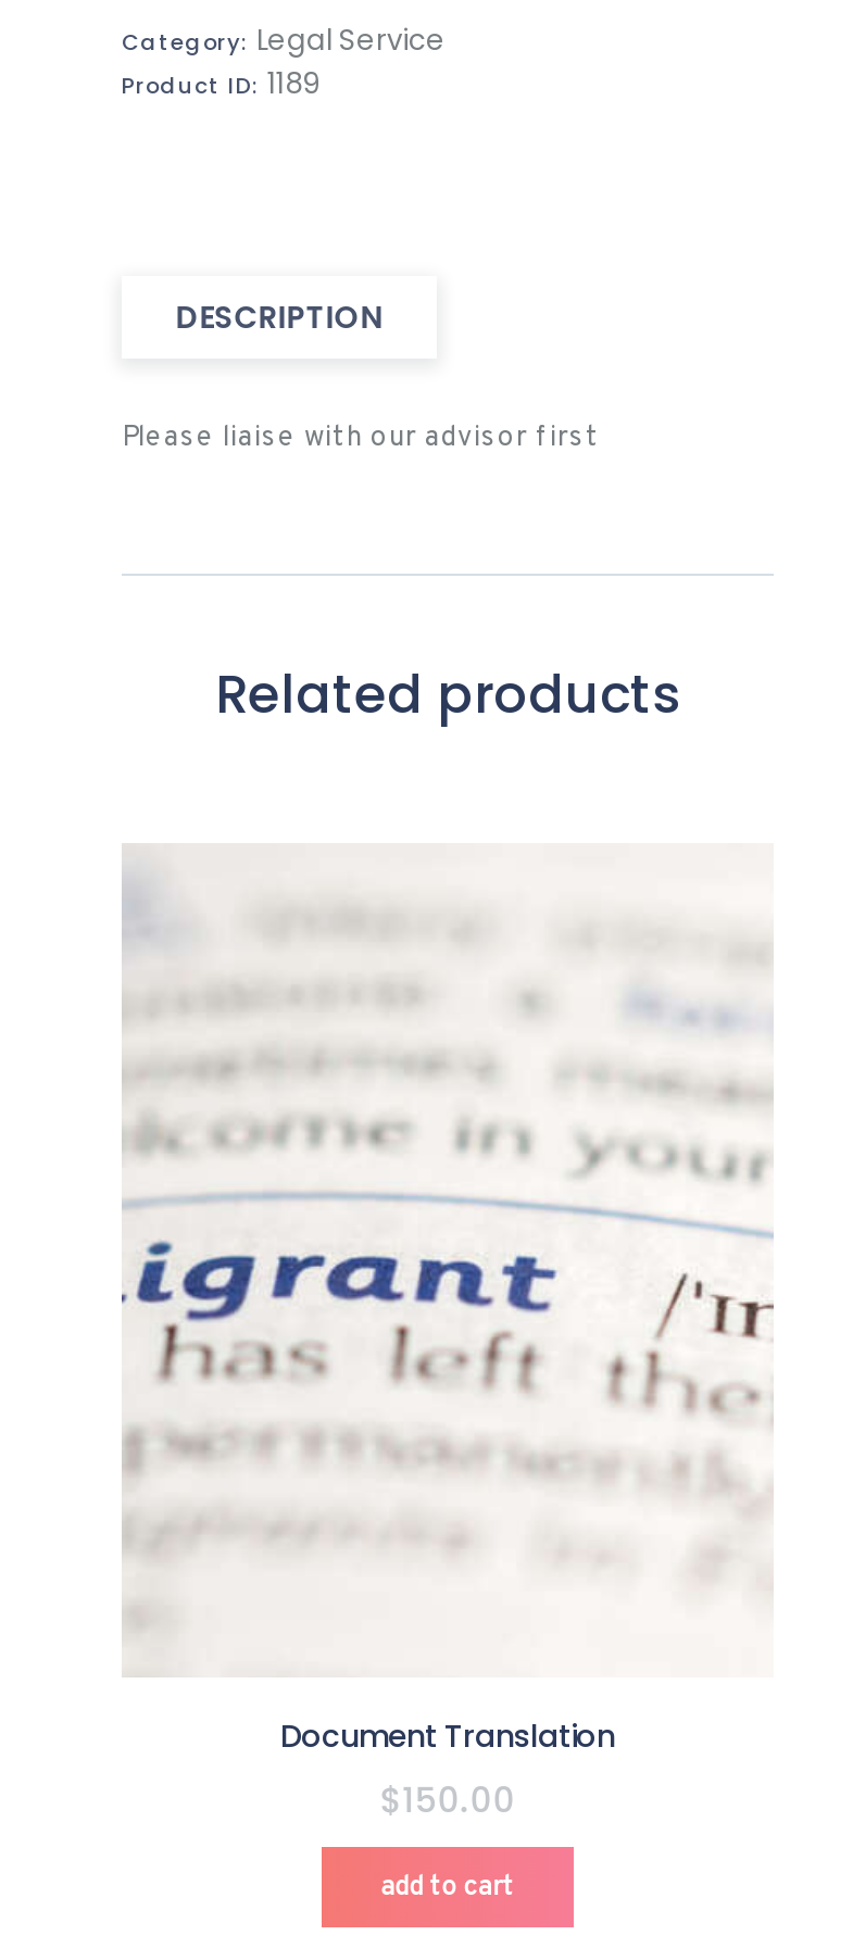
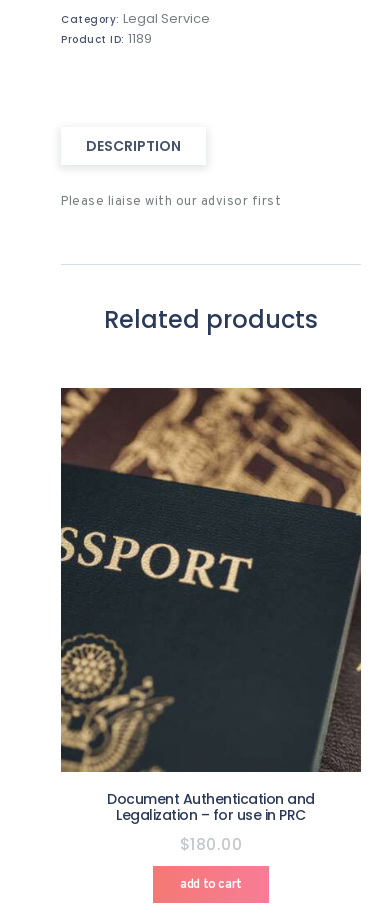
- [image]
- Document Translation
- $150.00
+ [image]
+ Document Authentication and
+ Legalization – for use in PRC
+ $180.00
